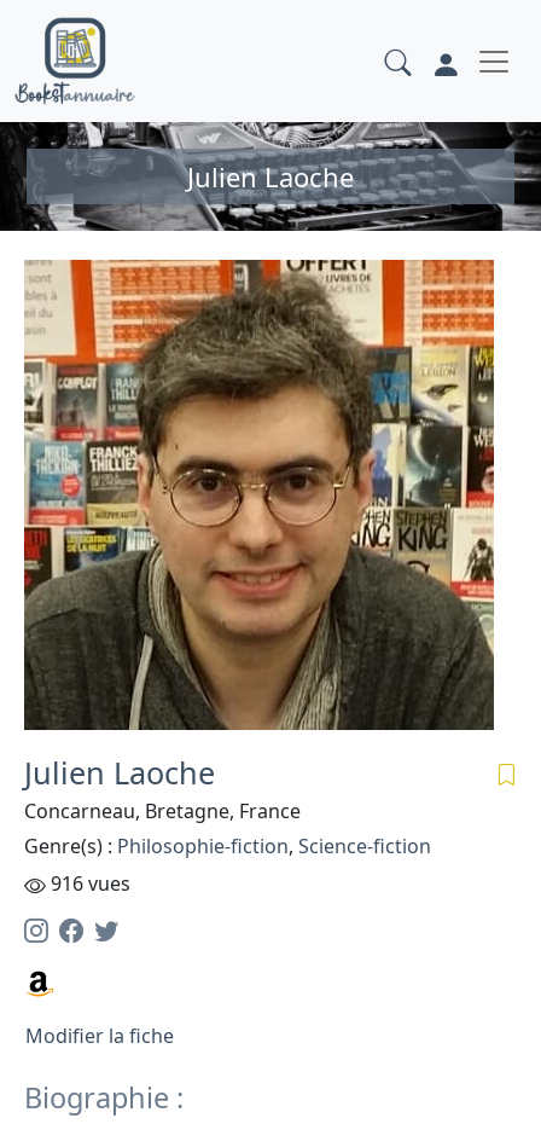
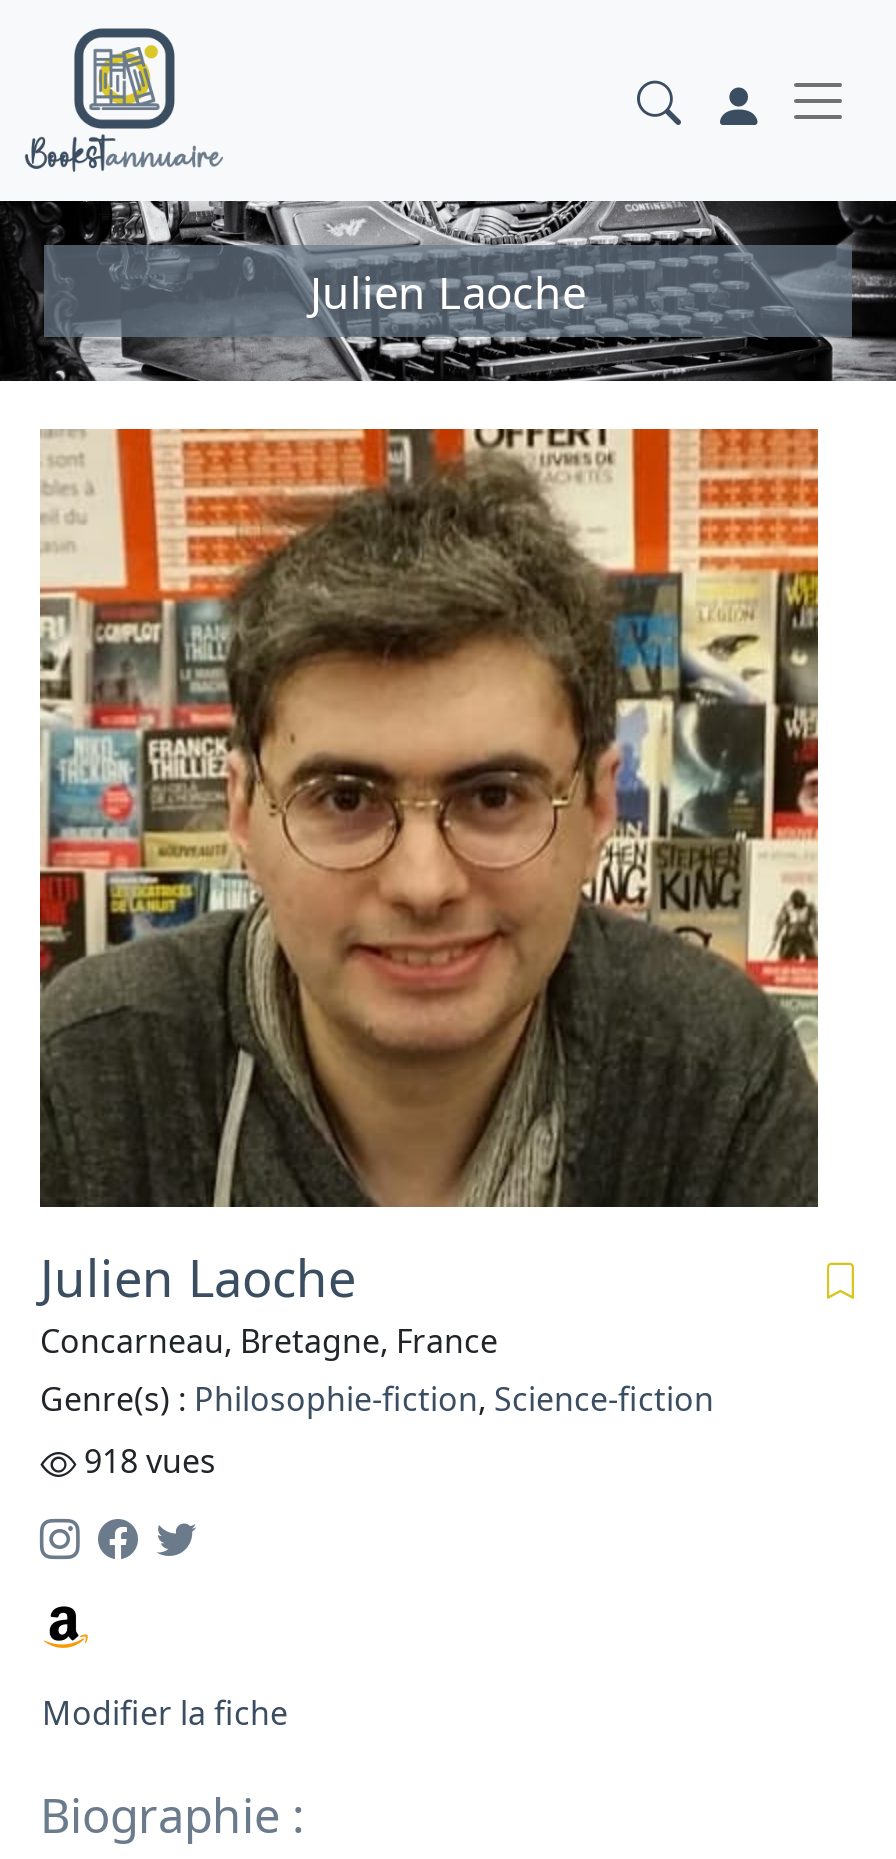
- 916 vues
+ 918 vues
